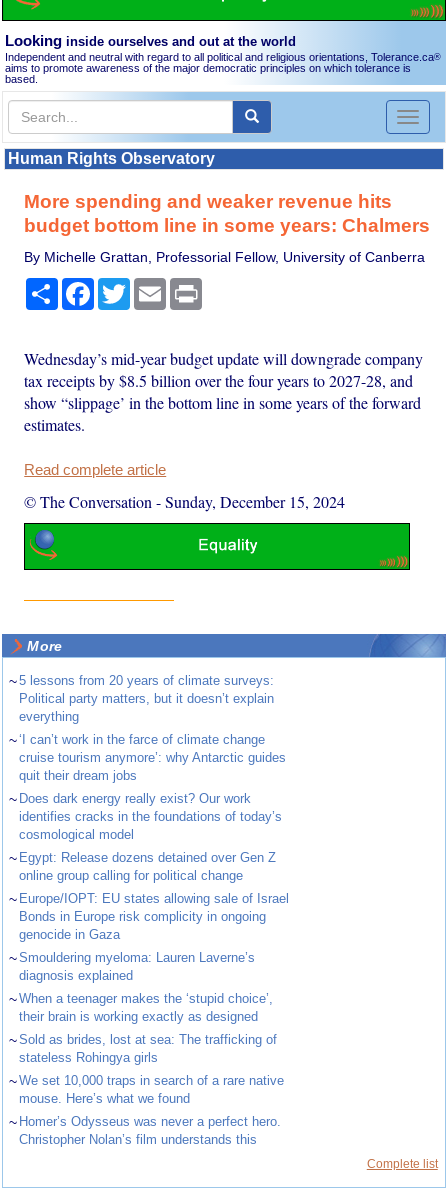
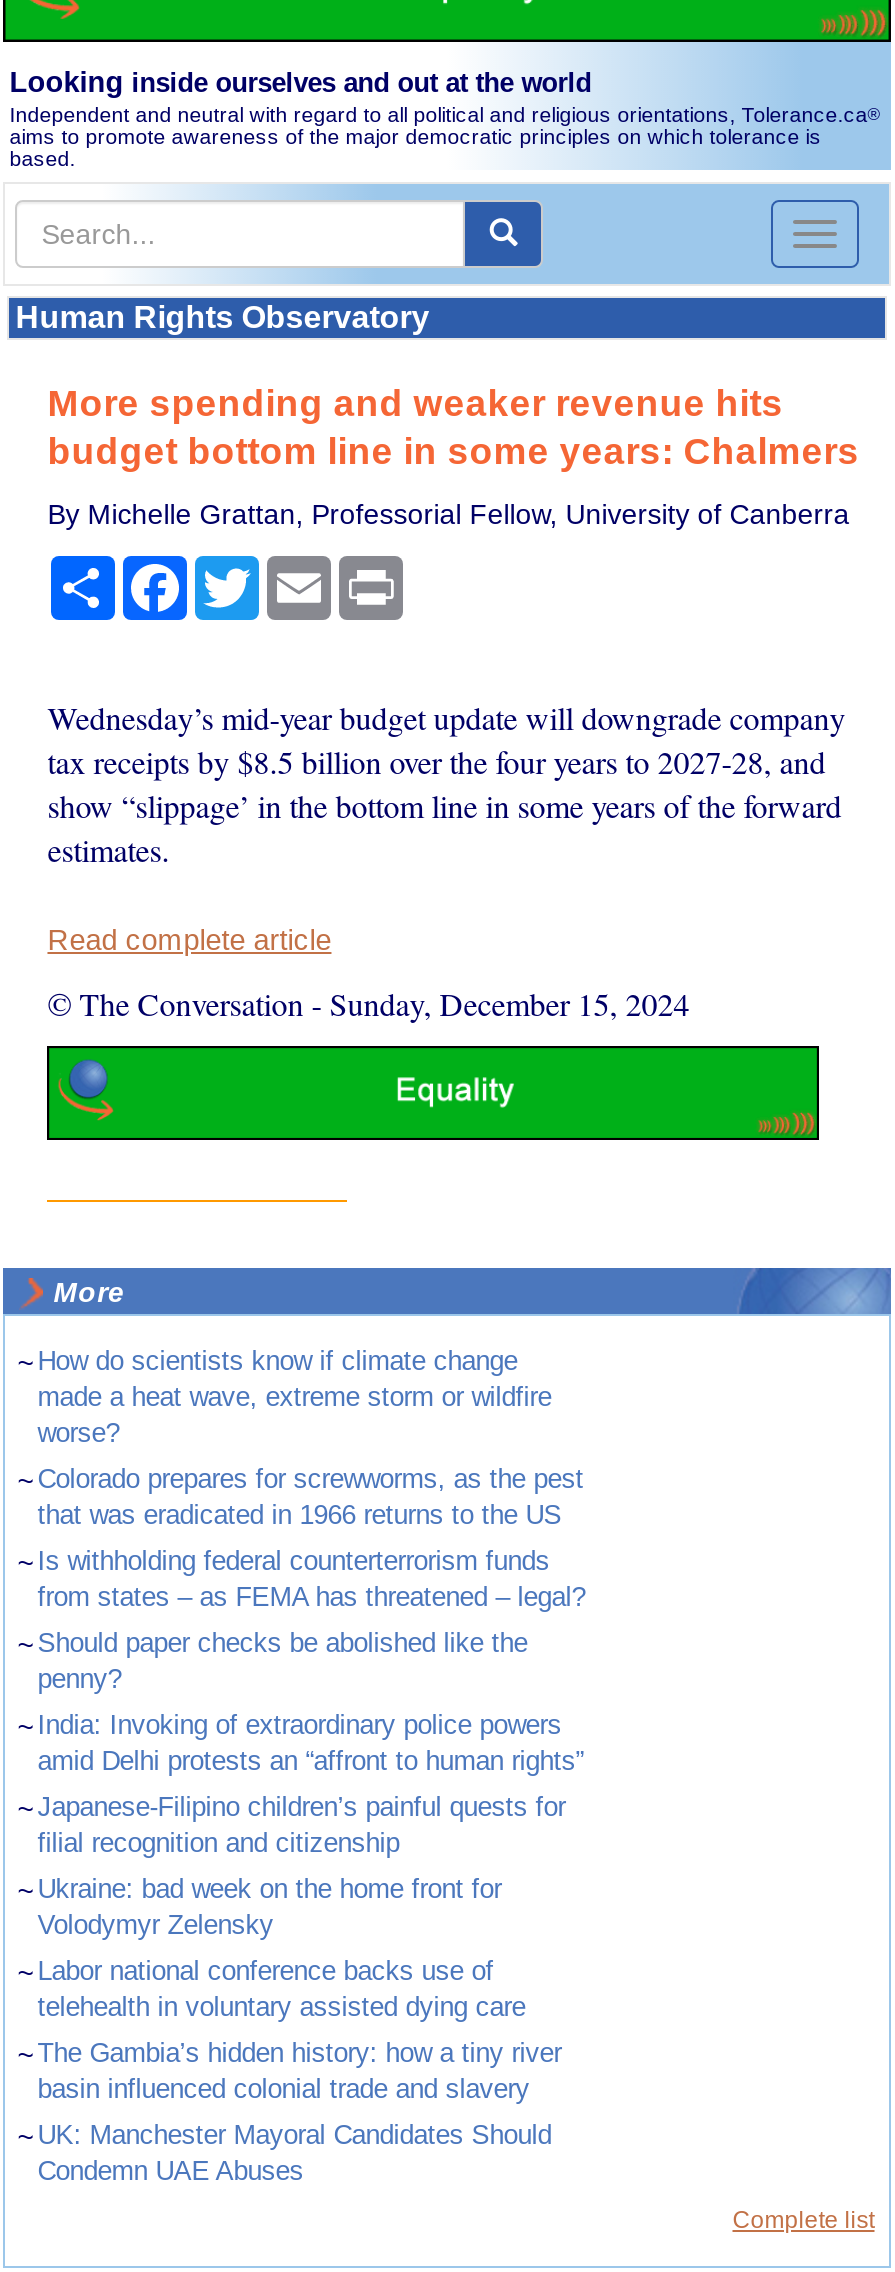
- ~ 5 lessons from 20 years of climate surveys:
- Political party matters, but it doesn’t explain
- everything
+ ~ How do scientists know if climate change
+ made a heat wave, extreme storm or wildfire
+ worse?

- ~ ‘I can’t work in the farce of climate change
- cruise tourism anymore’: why Antarctic guides
- quit their dream jobs
+ ~ Colorado prepares for screwworms, as the pest
+ that was eradicated in 1966 returns to the US

- ~ Does dark energy really exist? Our work
- identifies cracks in the foundations of today’s
- cosmological model
+ ~ Is withholding federal counterterrorism funds
+ from states – as FEMA has threatened – legal?

- ~ Egypt: Release dozens detained over Gen Z
- online group calling for political change
+ ~ Should paper checks be abolished like the
+ penny?

- ~ Europe/IOPT: EU states allowing sale of Israel
- Bonds in Europe risk complicity in ongoing
- genocide in Gaza
+ ~ India: Invoking of extraordinary police powers
+ amid Delhi protests an “affront to human rights”

- ~ Smouldering myeloma: Lauren Laverne’s
- diagnosis explained
+ ~ Japanese-Filipino children’s painful quests for
+ filial recognition and citizenship

- ~ When a teenager makes the ‘stupid choice’,
- their brain is working exactly as designed
+ ~ Ukraine: bad week on the home front for
+ Volodymyr Zelensky

- ~ Sold as brides, lost at sea: The trafficking of
- stateless Rohingya girls
+ ~ Labor national conference backs use of
+ telehealth in voluntary assisted dying care

- ~ We set 10,000 traps in search of a rare native
- mouse. Here’s what we found
+ ~ The Gambia’s hidden history: how a tiny river
+ basin influenced colonial trade and slavery

- ~ Homer’s Odysseus was never a perfect hero.
- Christopher Nolan’s film understands this
+ ~ UK: Manchester Mayoral Candidates Should
+ Condemn UAE Abuses
